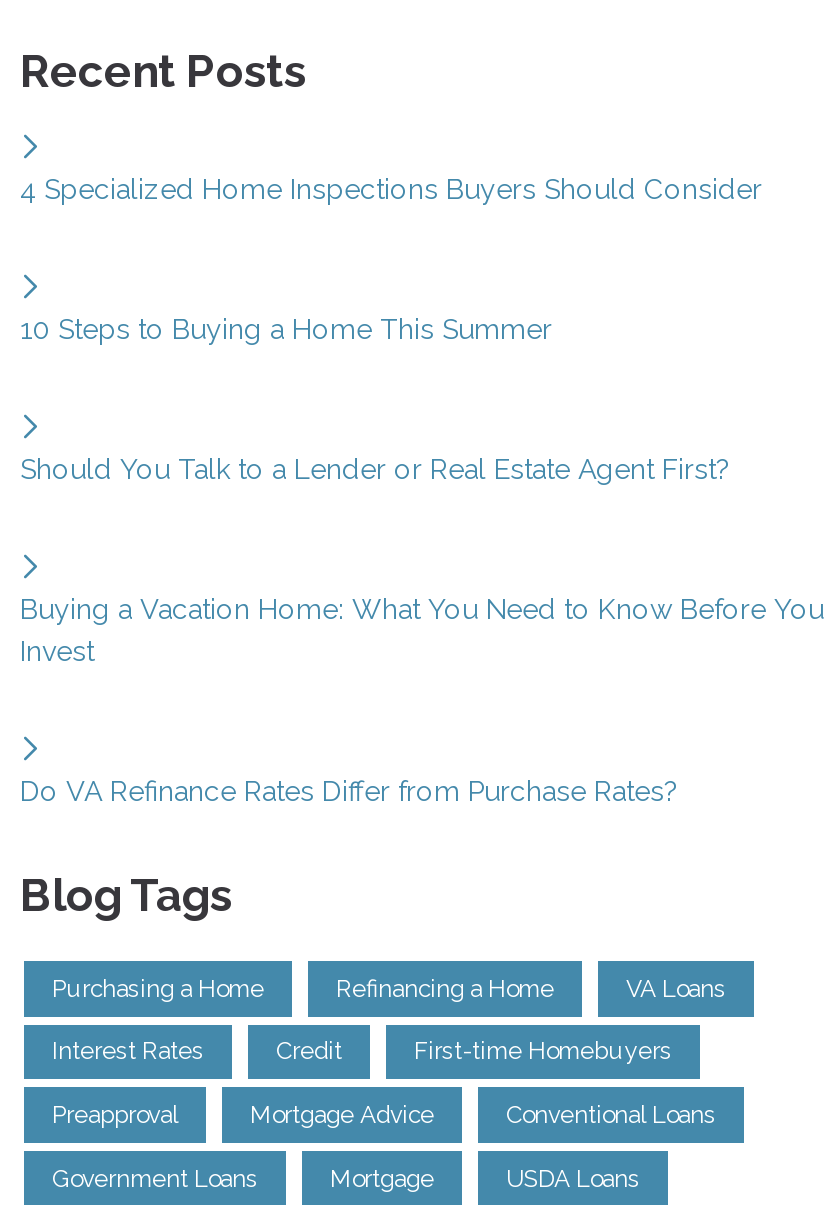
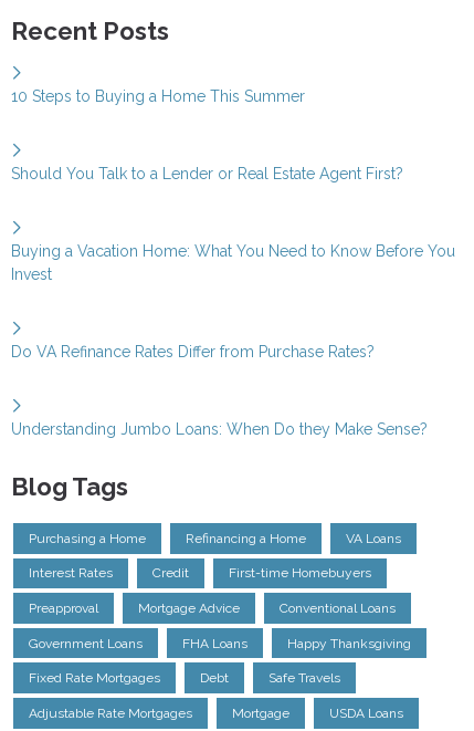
- 4 Specialized Home Inspections Buyers Should Consider

moved up: 10 Steps to Buying a Home This Summer | Should You Talk to a Lender or Real Estate Agent First? | Buying a Vacation Home: What You Need to Know Before You | Invest | Do VA Refinance Rates Differ from Purchase Rates?

+ Understanding Jumbo Loans: When Do they Make Sense?

+ FHA Loans
+ Happy Thanksgiving
+ Fixed Rate Mortgages
+ Debt
+ Safe Travels
+ Adjustable Rate Mortgages
